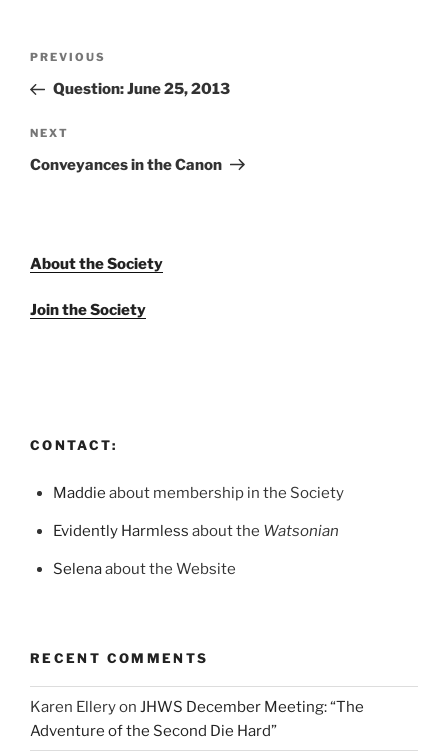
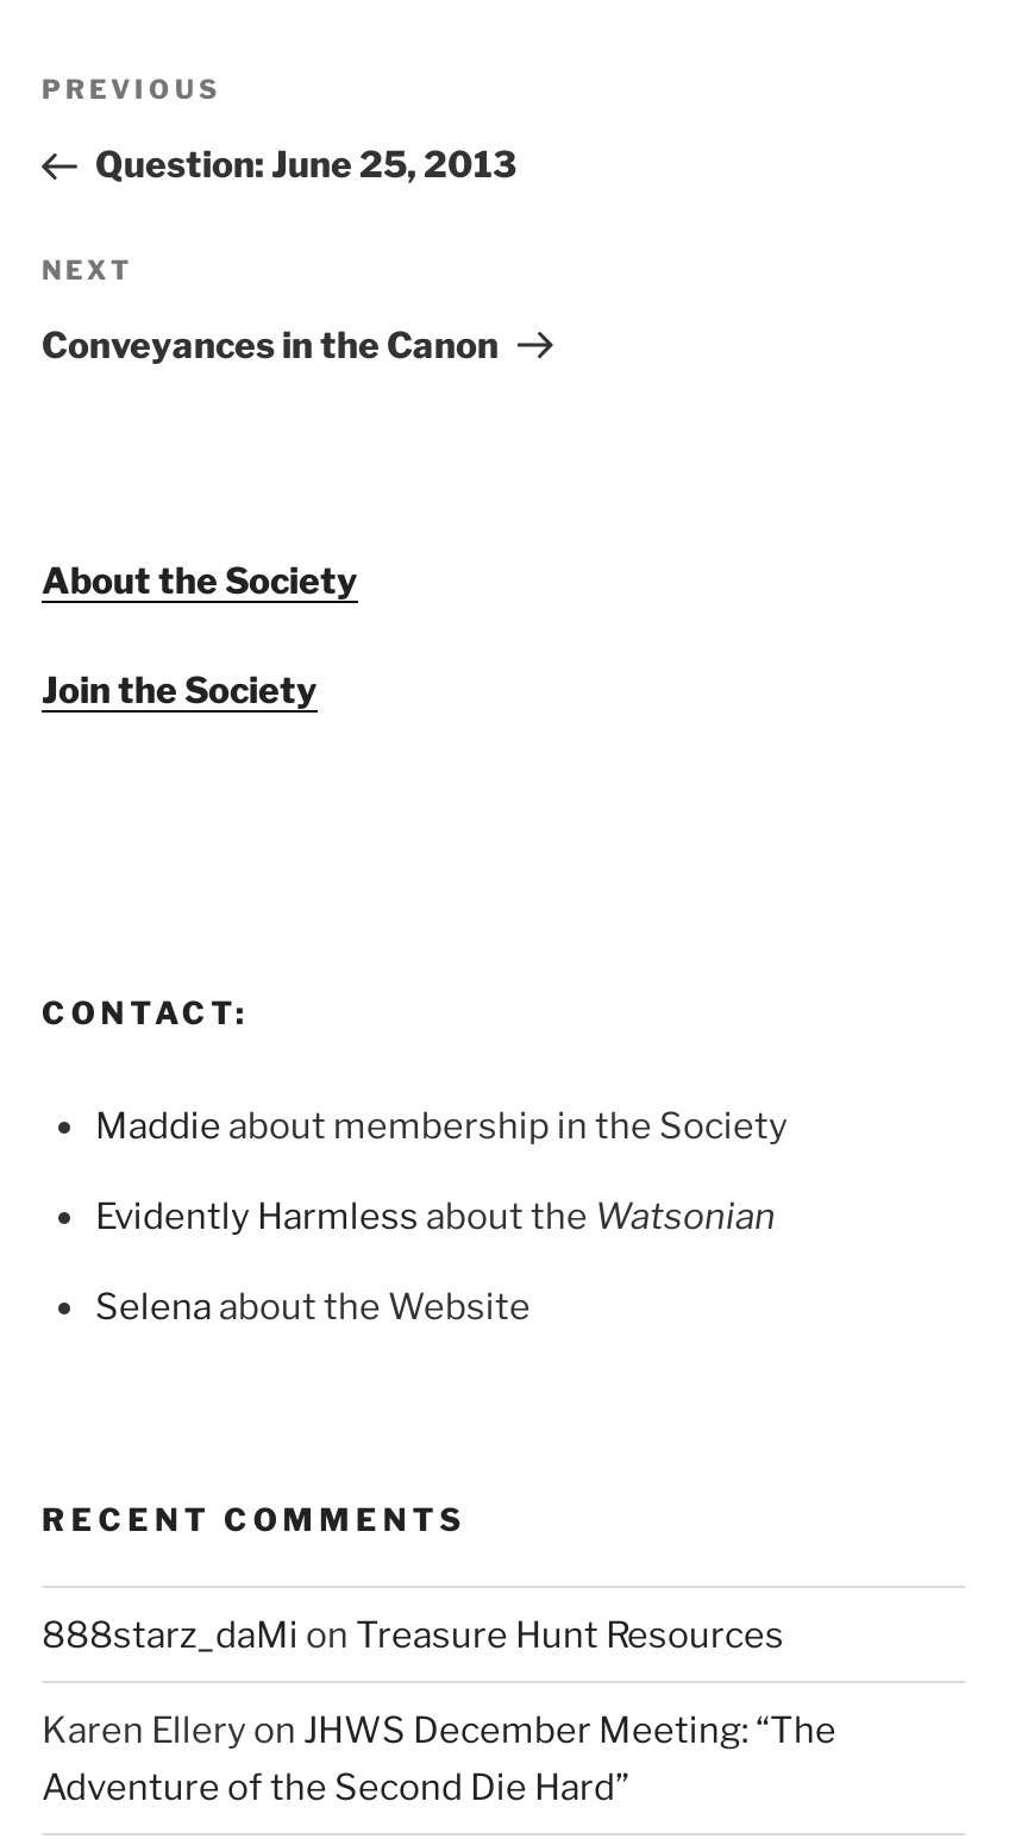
+ 888starz_daMi on Treasure Hunt Resources
